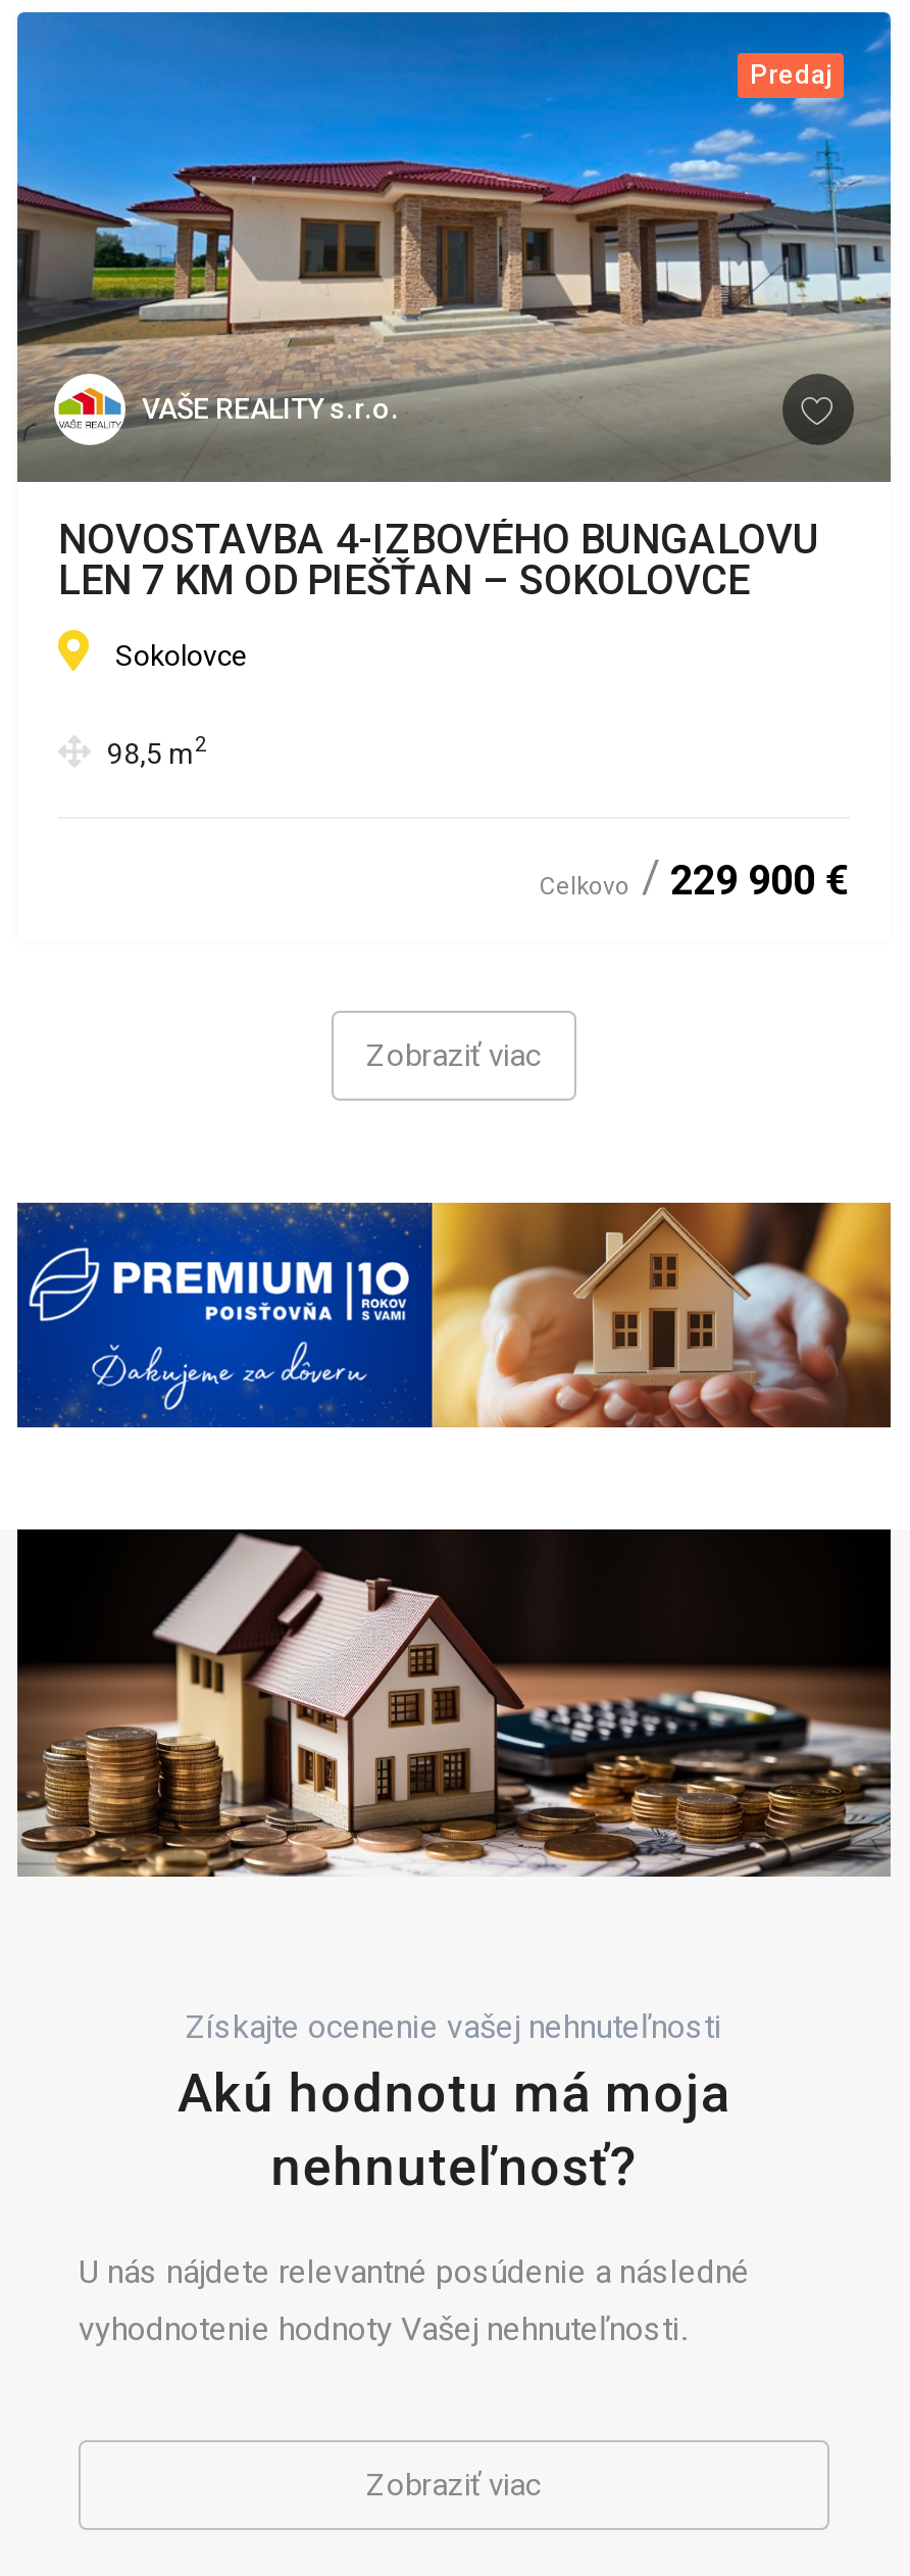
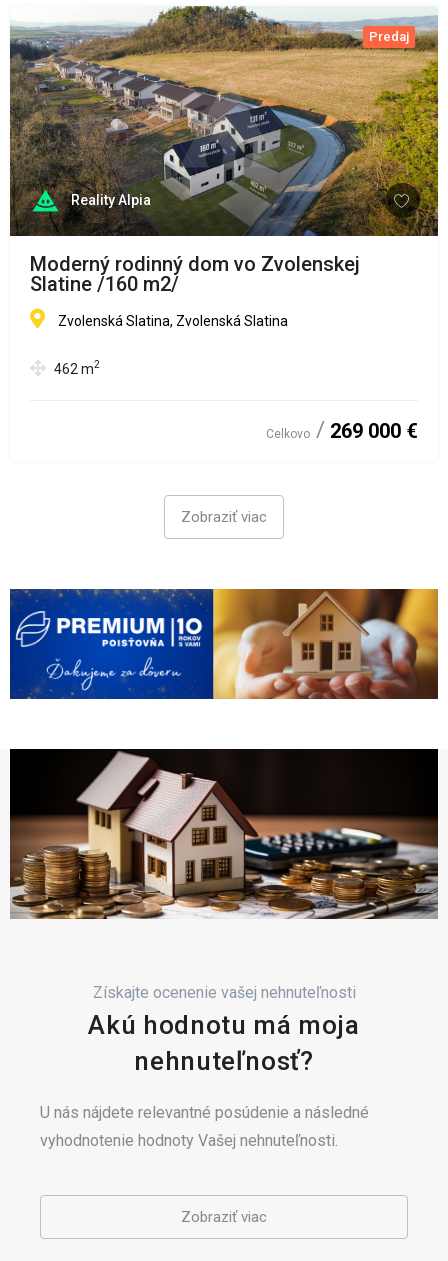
- [image]
- VAŠE REALITY s.r.o.
+ [image]
+ Reality Alpia

- NOVOSTAVBA 4-IZBOVÉHO BUNGALOVU
- LEN 7 KM OD PIEŠŤAN – SOKOLOVCE
+ Moderný rodinný dom vo Zvolenskej
+ Slatine /160 m2/

- Sokolovce
+ Zvolenská Slatina, Zvolenská Slatina

- 98,5 m2
+ 462 m2

- Celkovo 229 900 €
+ Celkovo 269 000 €
